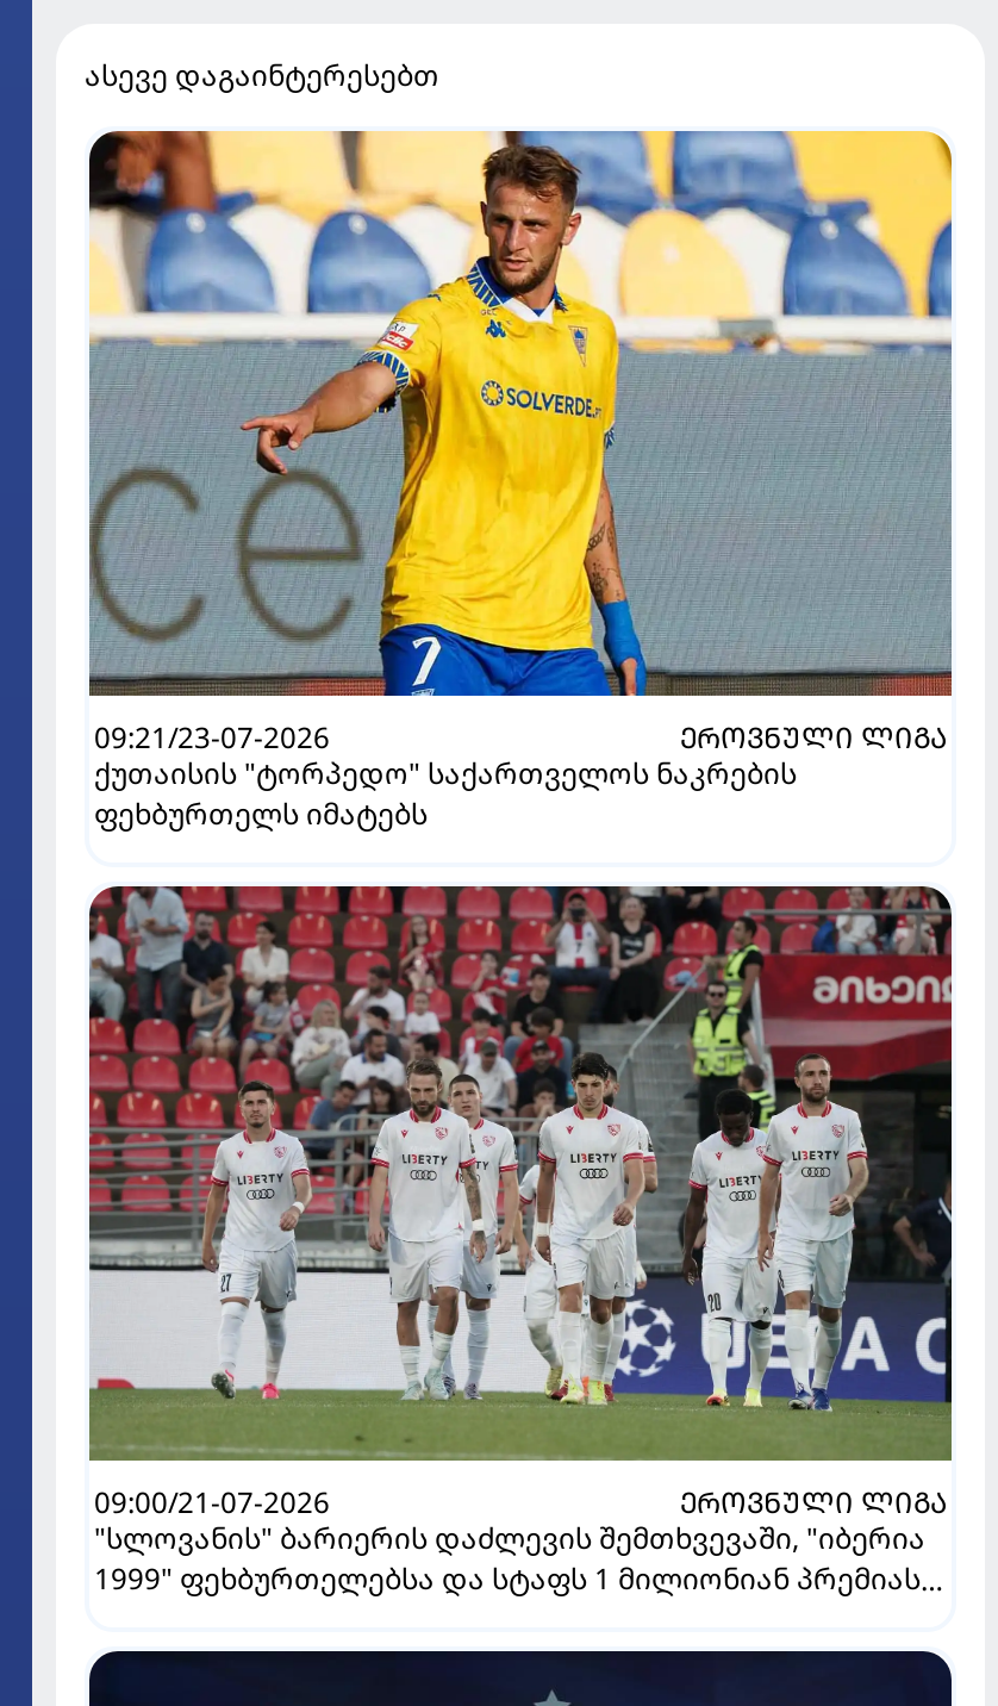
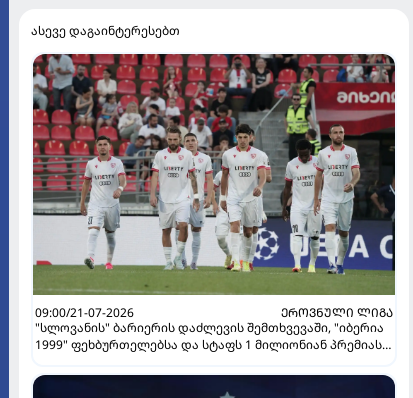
- [image]
- 09:21/23-07-2026
- ᲔᲠᲝᲕᲜᲣᲚᲘ ᲚᲘᲒᲐ
- ქუთაისის "ტორპედო" საქართველოს ნაკრების
- ფეხბურთელს იმატებს
